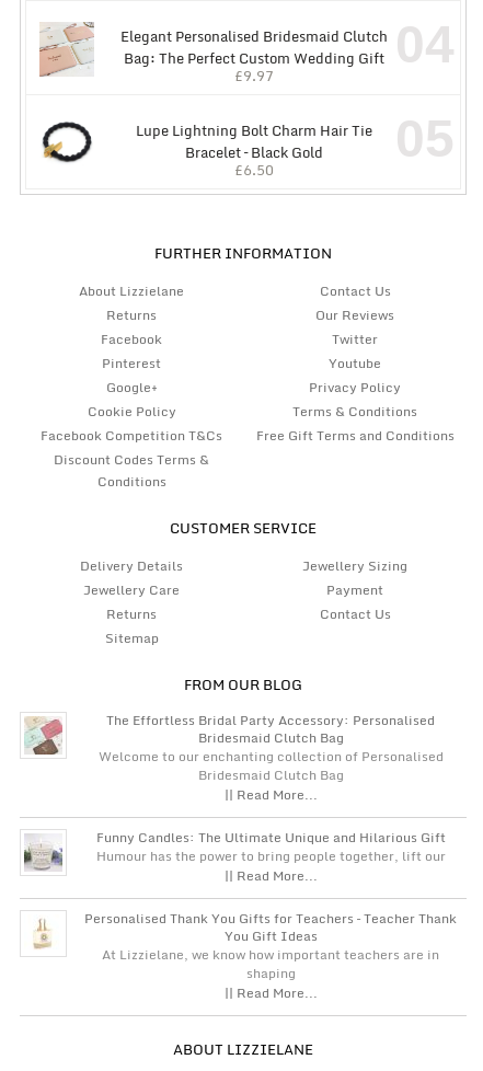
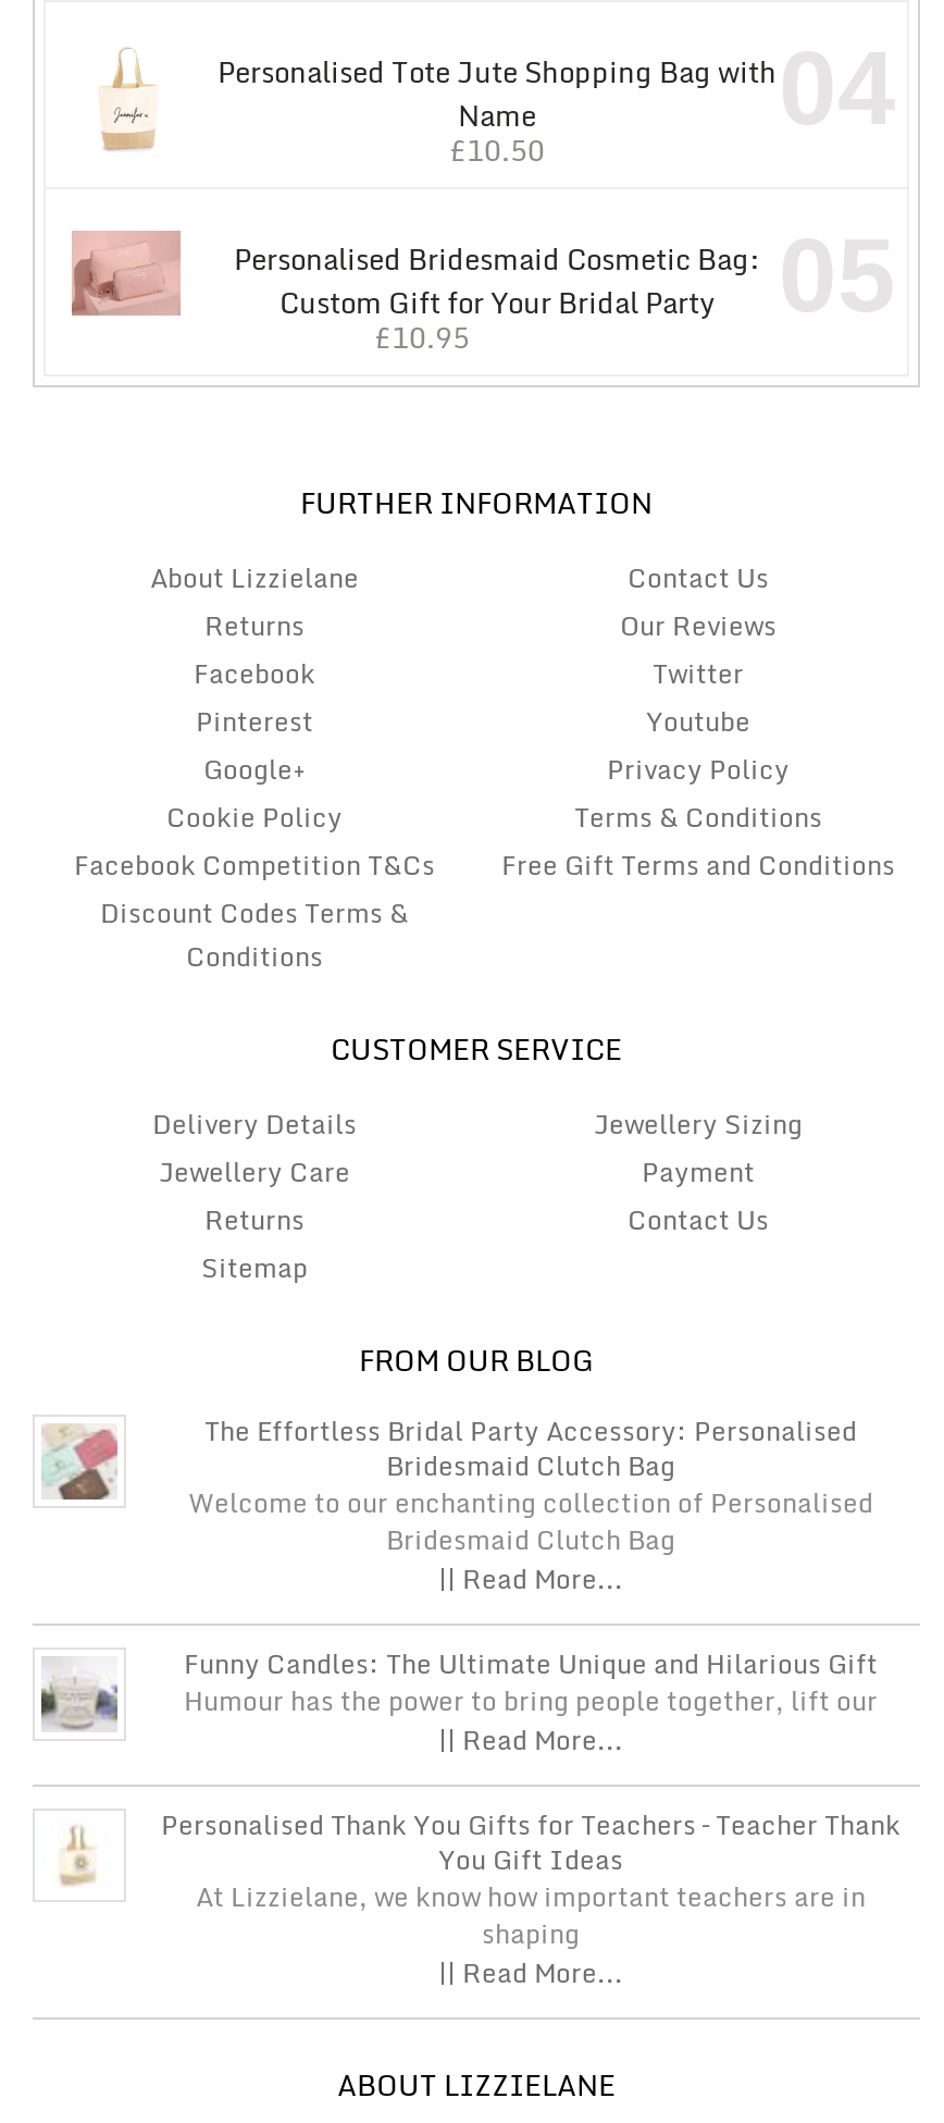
- [image]
- Elegant Personalised Bridesmaid Clutch
- Bag: The Perfect Custom Wedding Gift
- £9.97
+ [image]
+ Personalised Tote Jute Shopping Bag with
+ Name
+ £10.50

- [image]
- Lupe Lightning Bolt Charm Hair Tie
- Bracelet – Black Gold
- £6.50
+ [image]
+ Personalised Bridesmaid Cosmetic Bag:
+ Custom Gift for Your Bridal Party
+ £10.95
